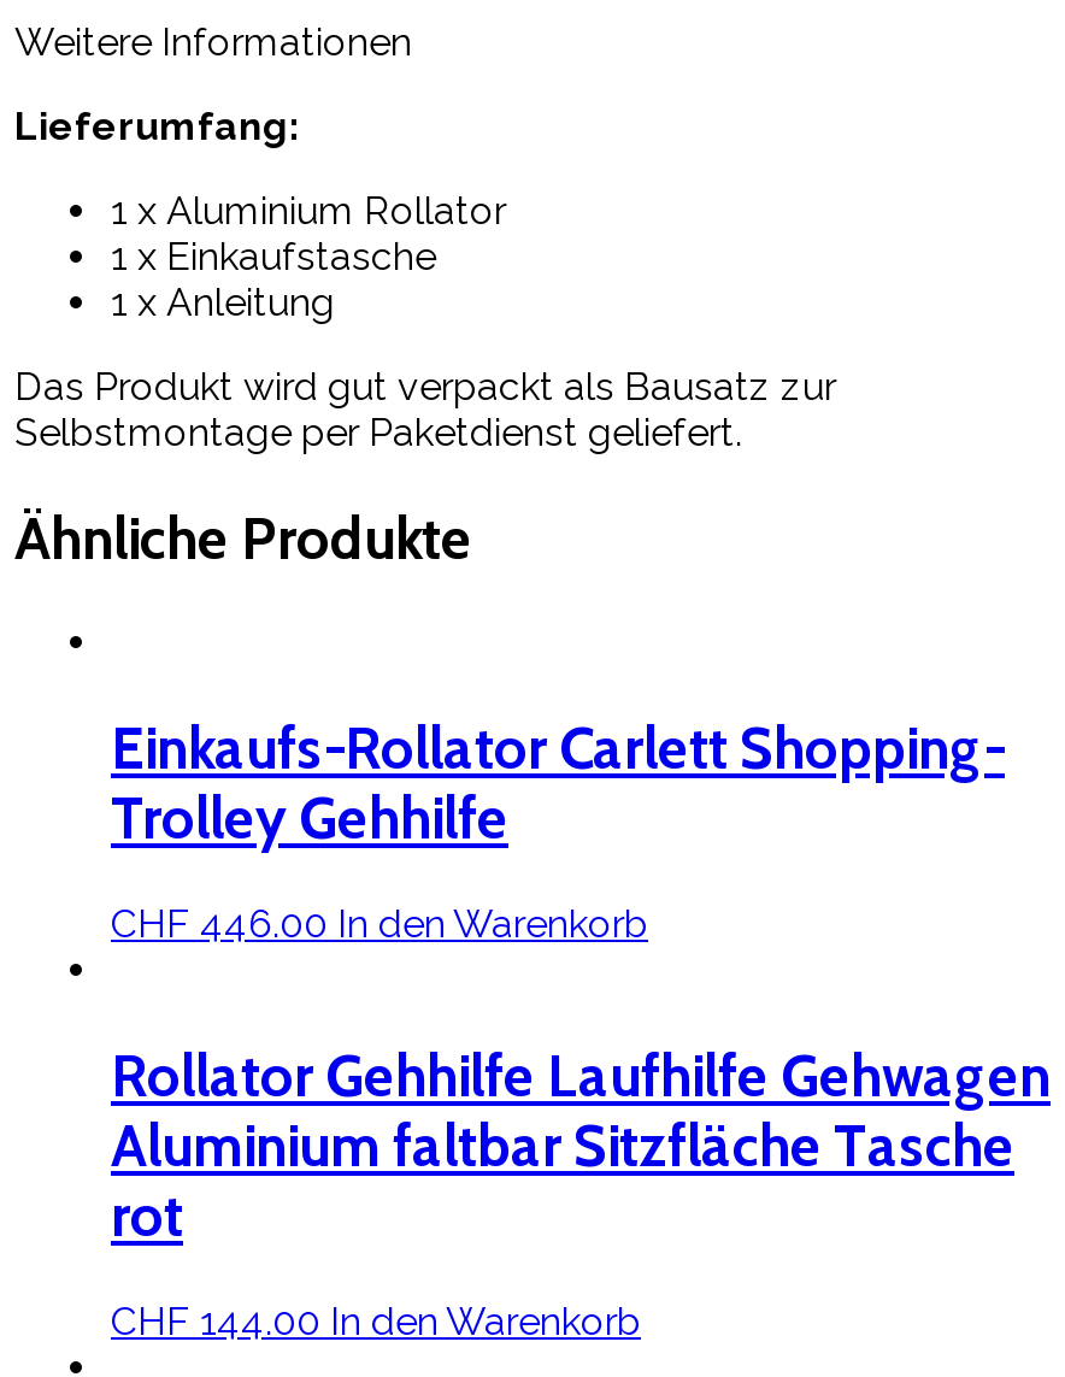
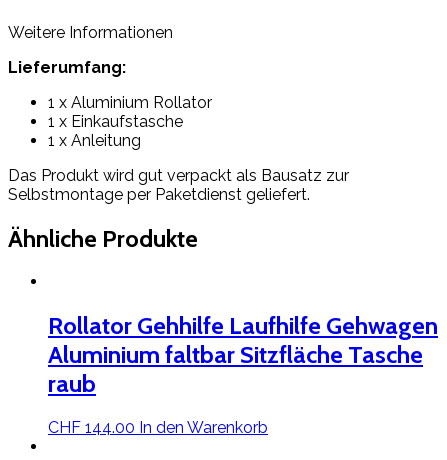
- Einkaufs-Rollator Carlett Shopping-
- Trolley Gehhilfe
- CHF 446.00 In den Warenkorb

- rot
+ raub
